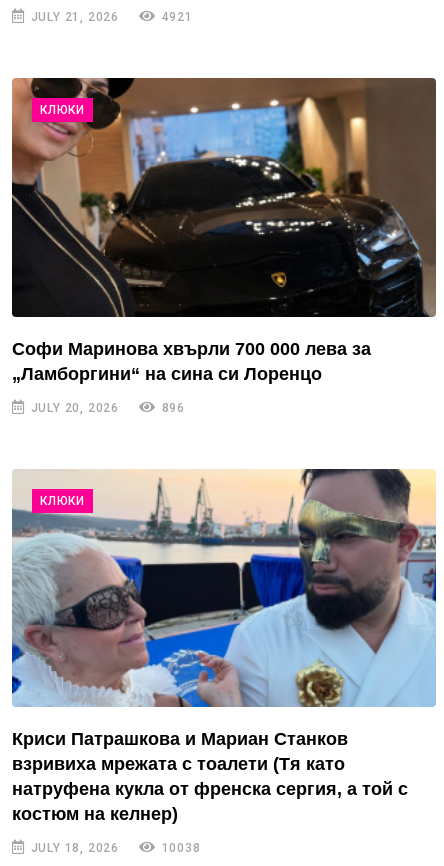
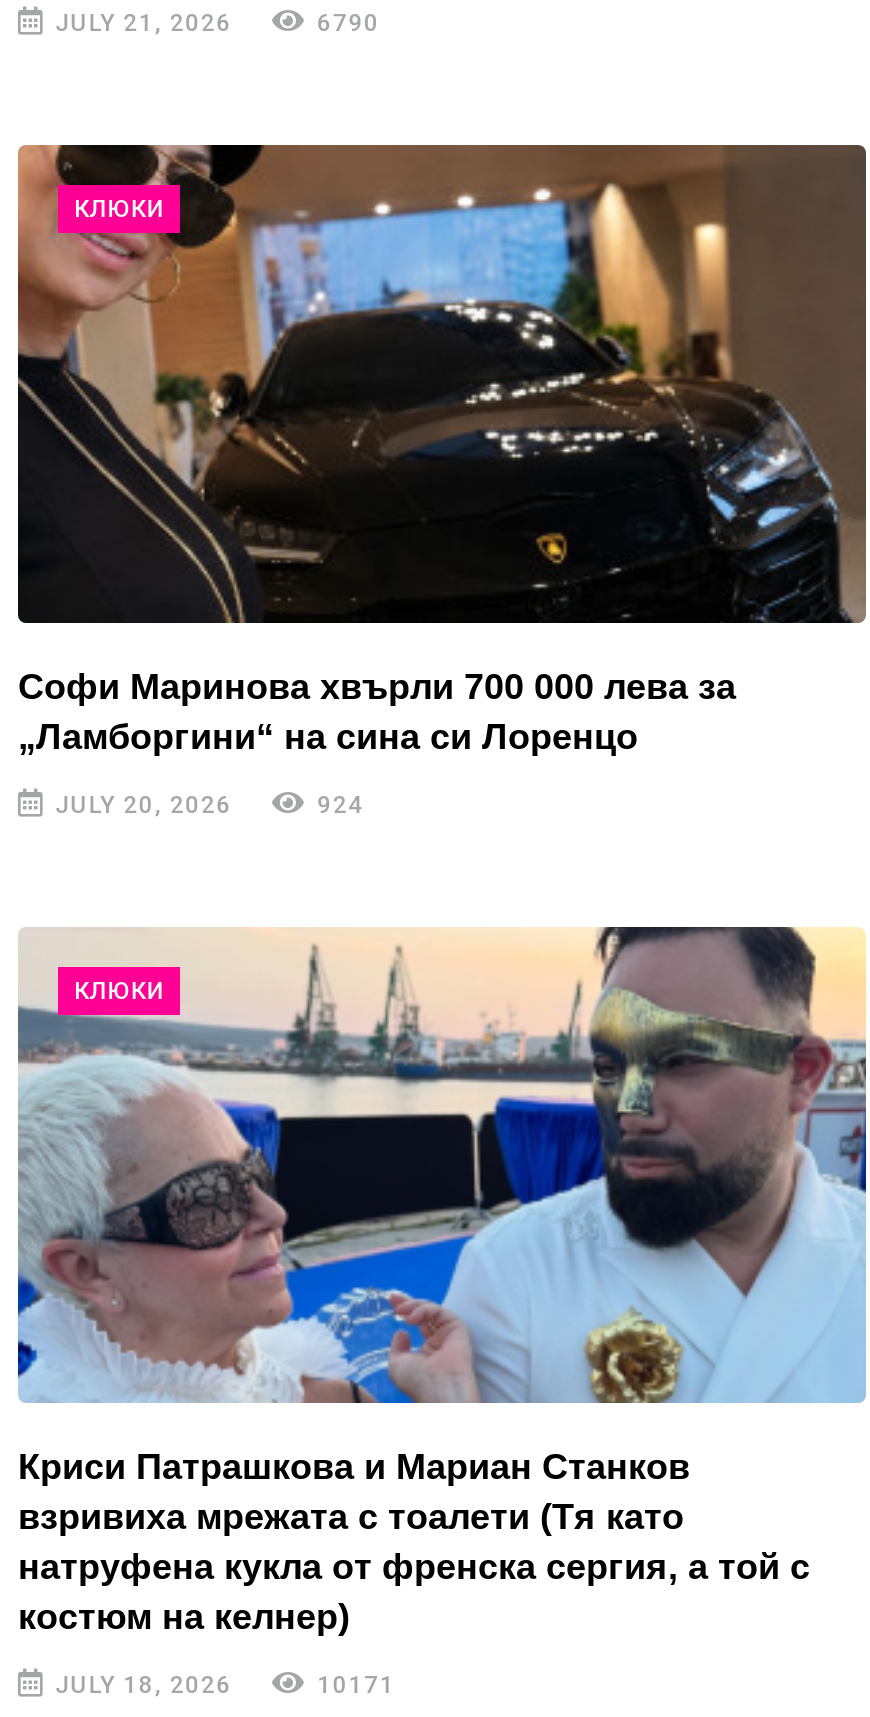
- 4921
+ 6790

- 896
+ 924

- 10038
+ 10171
